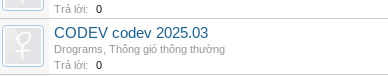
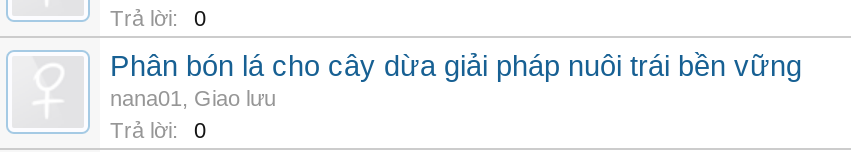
- CODEV codev 2025.03
- Drograms, Thông gió thông thường
+ Phân bón lá cho cây dừa giải pháp nuôi trái bền vững
+ nana01, Giao lưu
